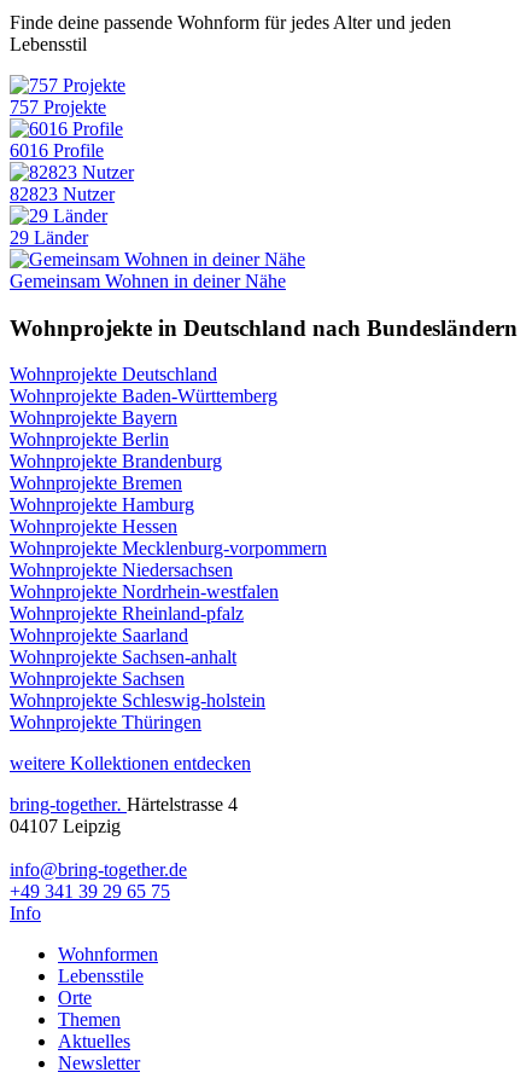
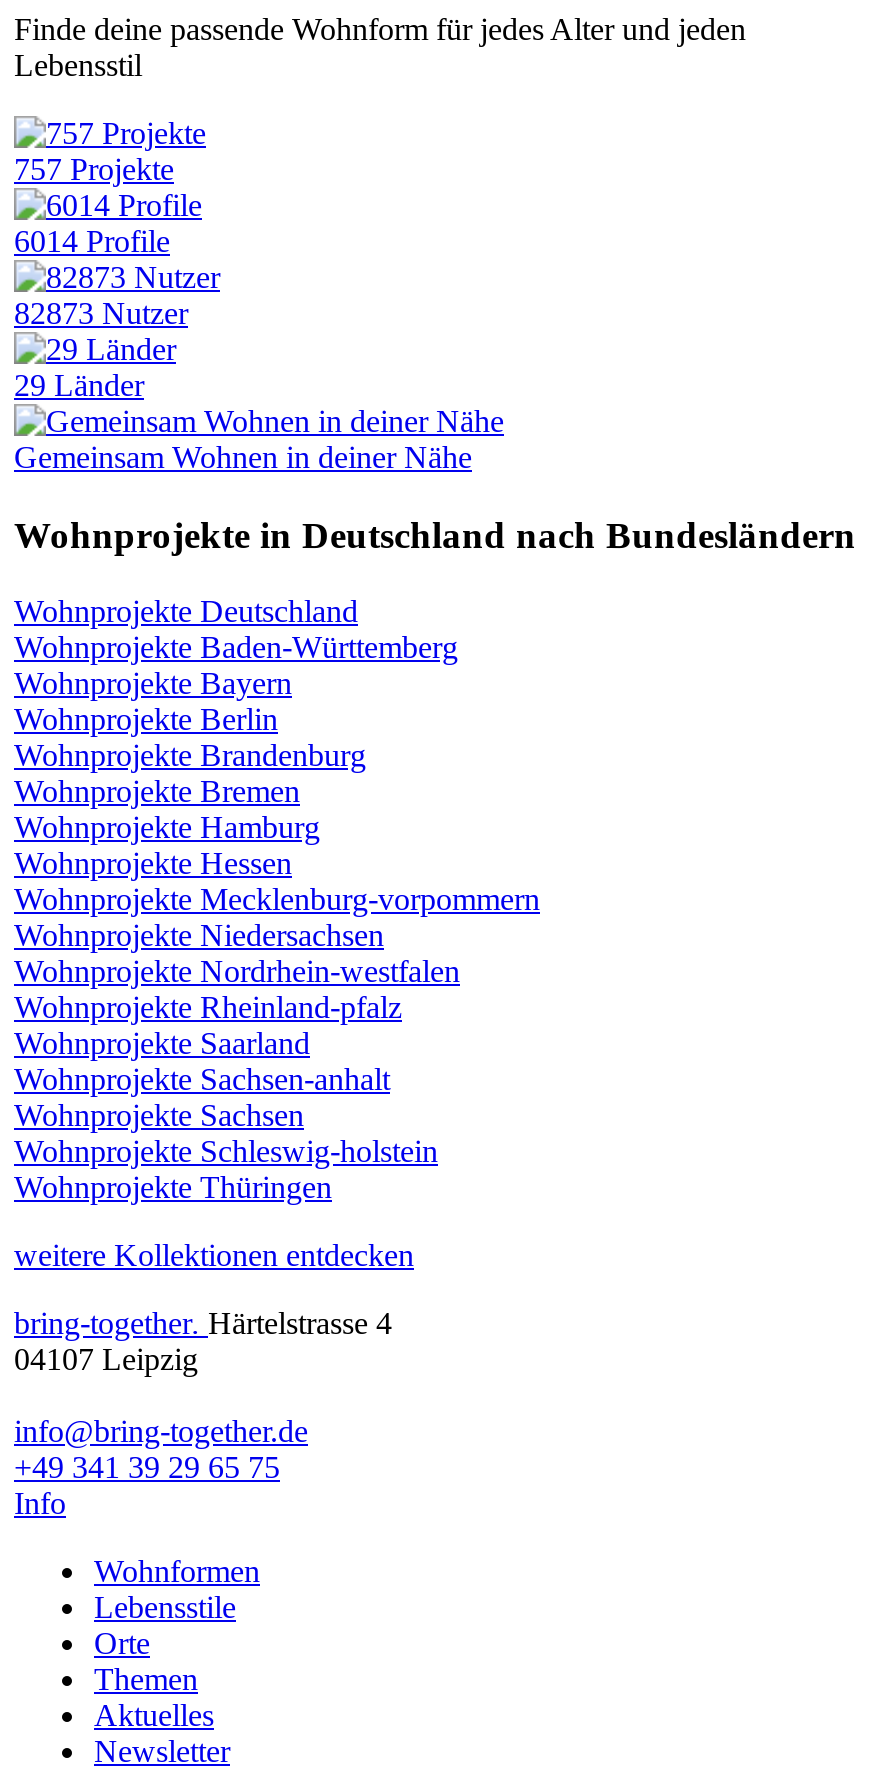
- 6016 Profile
+ 6014 Profile

- 82823 Nutzer
+ 82873 Nutzer
